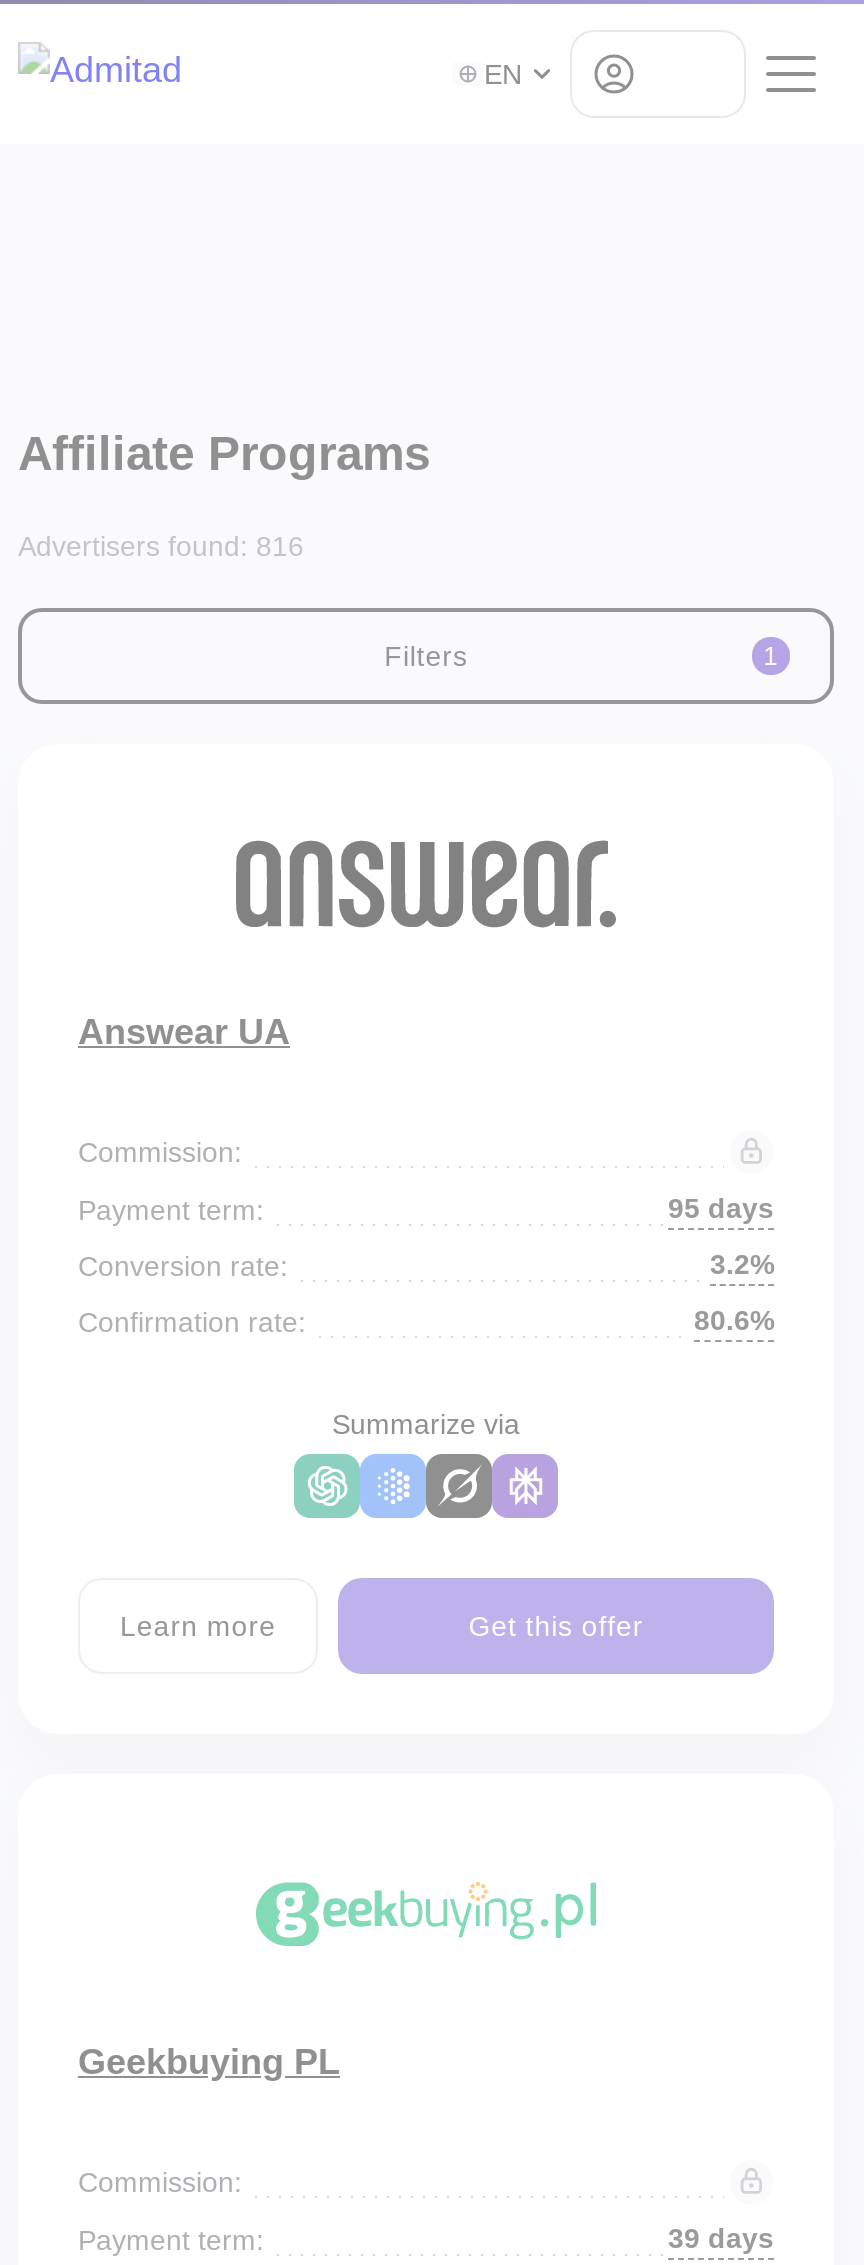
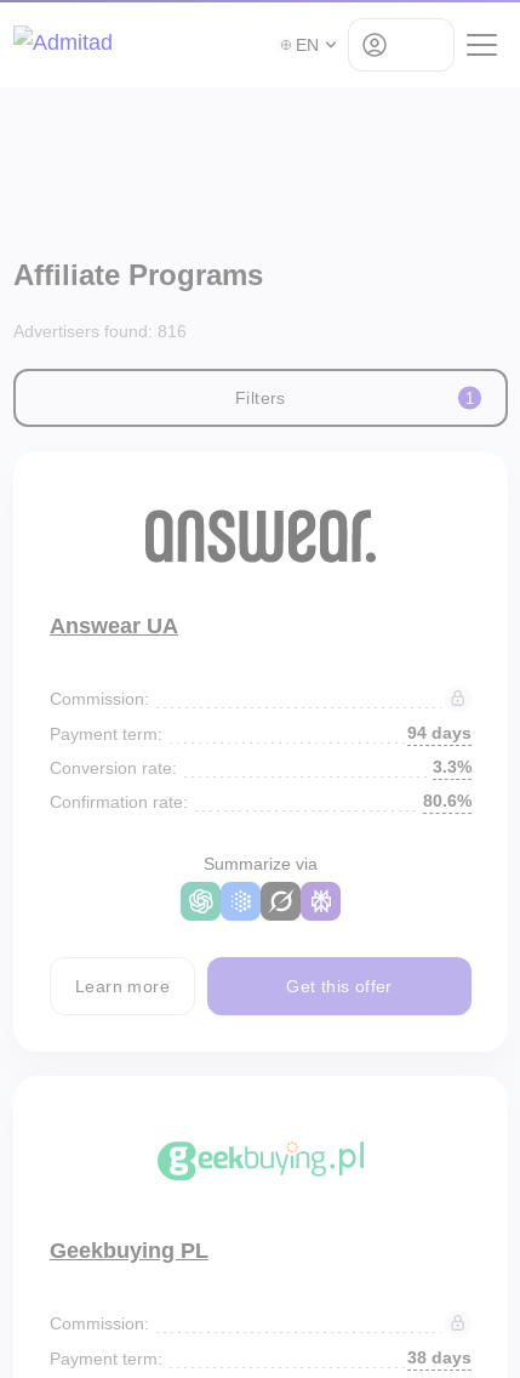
- 95 days
+ 94 days

- 3.2%
+ 3.3%

- 39 days
+ 38 days
